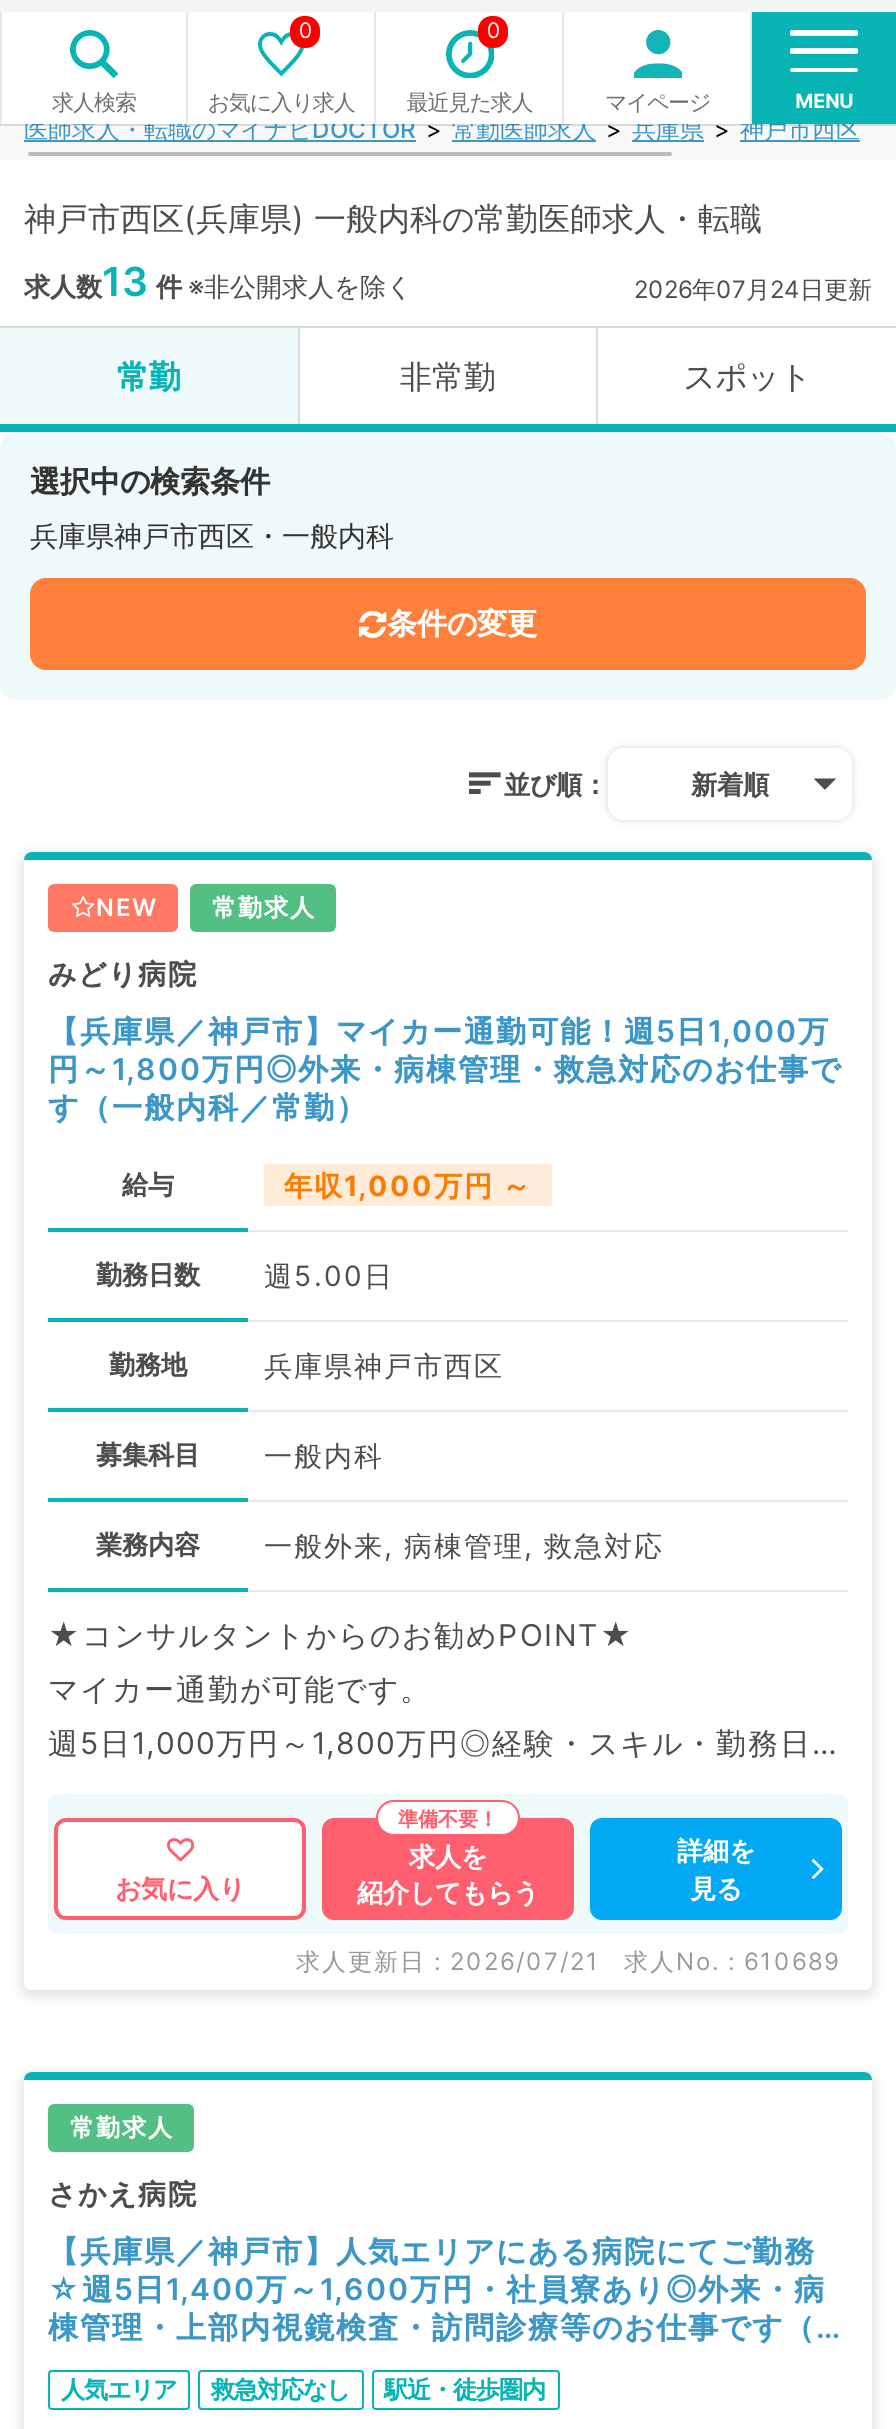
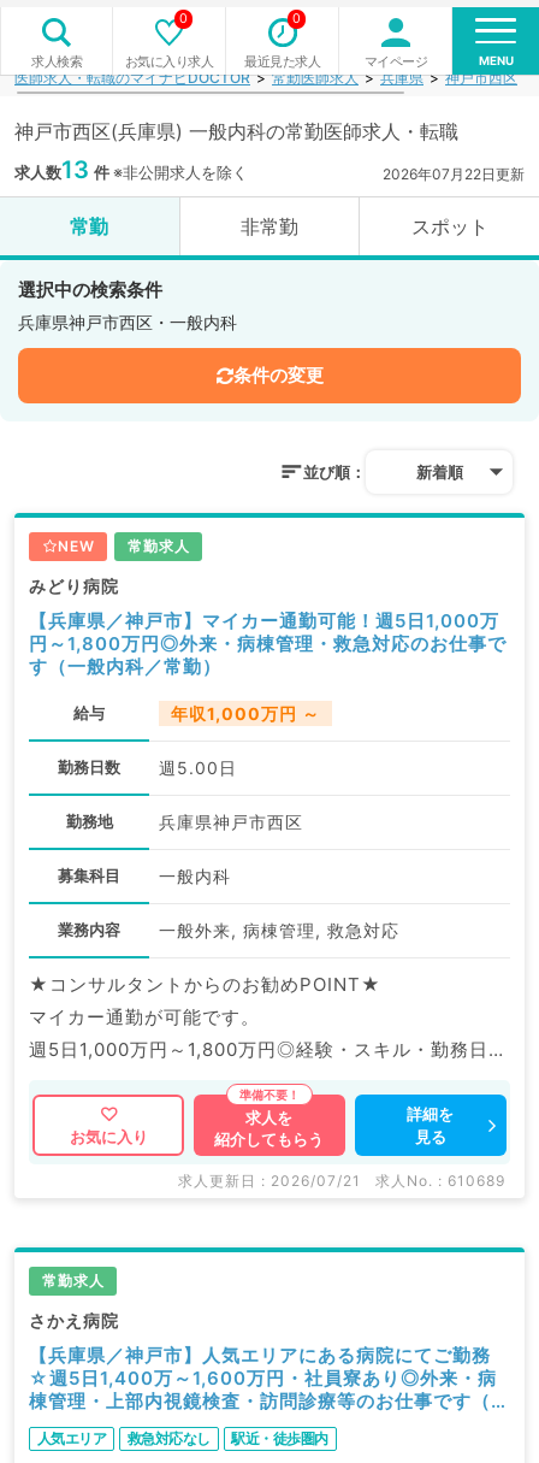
- 2026年07月24日更新
+ 2026年07月22日更新
